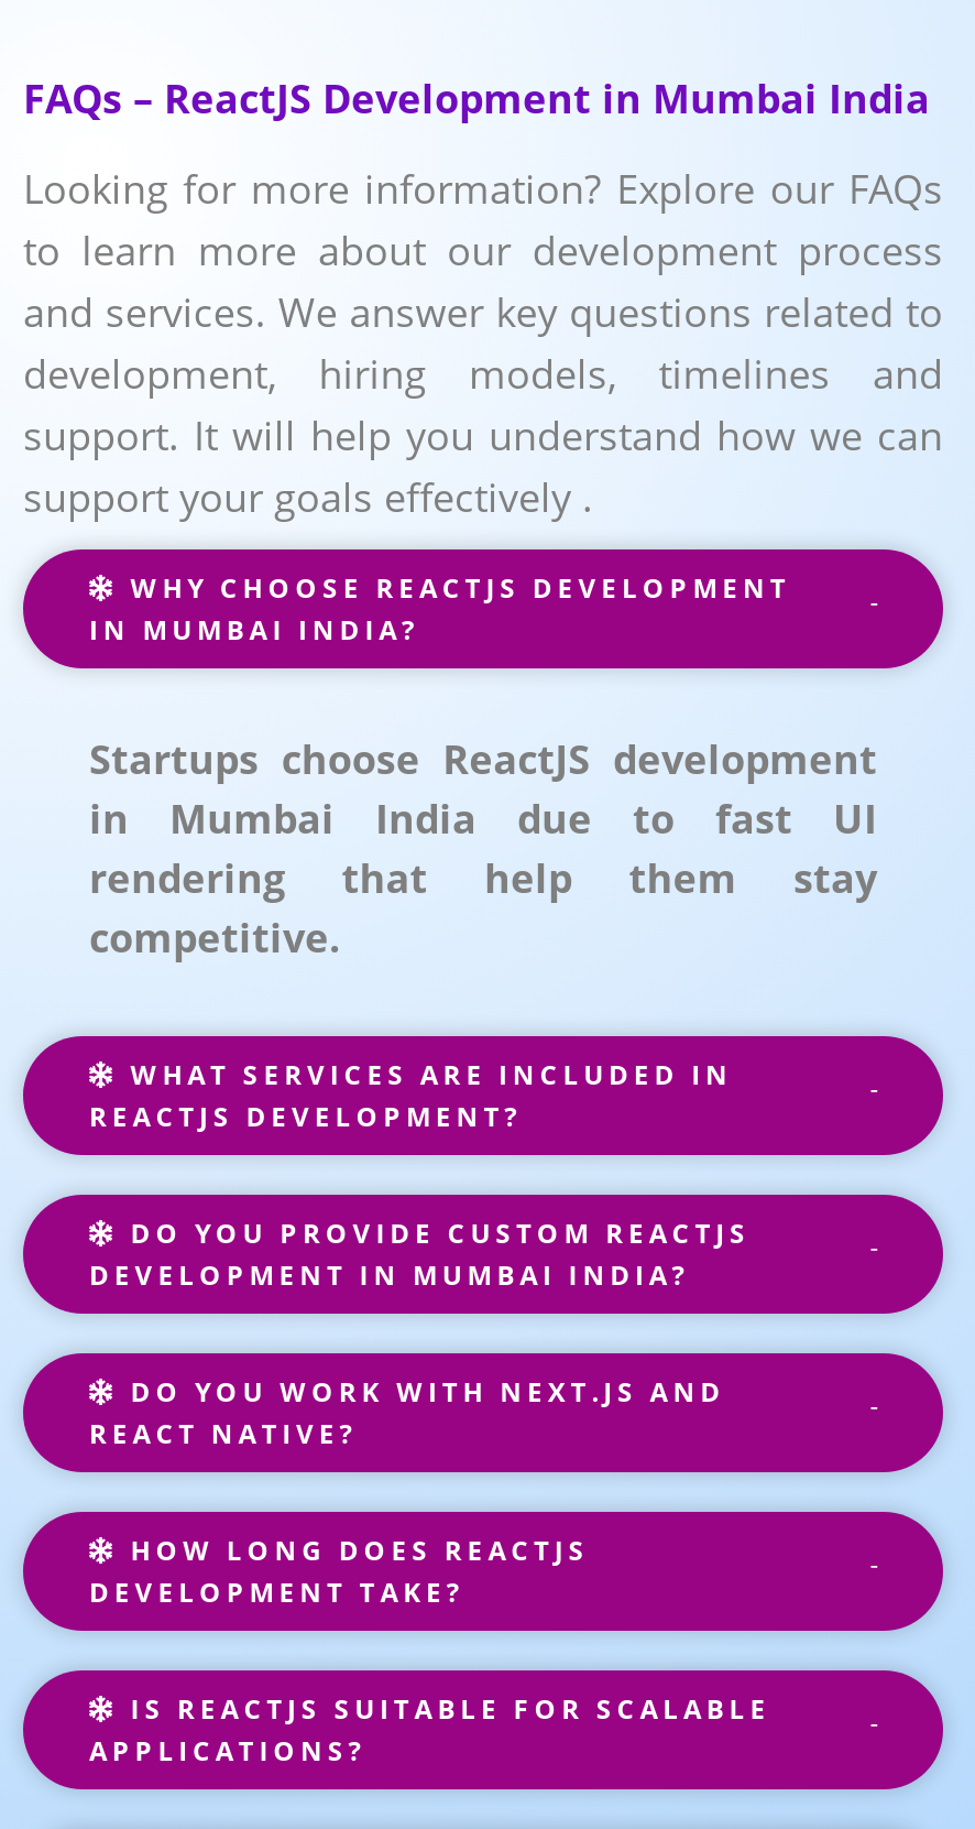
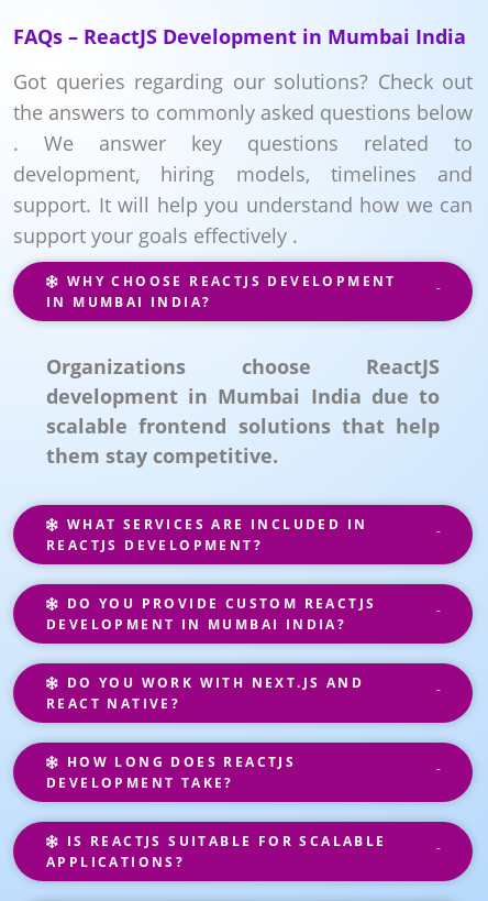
- Looking for more information? Explore our FAQs
- to learn more about our development process
- and services. We answer key questions related to
+ Got queries regarding our solutions? Check out
+ the answers to commonly asked questions below
+ . We answer key questions related to

- Startups choose ReactJS development
- in Mumbai India due to fast UI
- rendering that help them stay
- competitive.
+ Organizations choose ReactJS
+ development in Mumbai India due to
+ scalable frontend solutions that help
+ them stay competitive.
